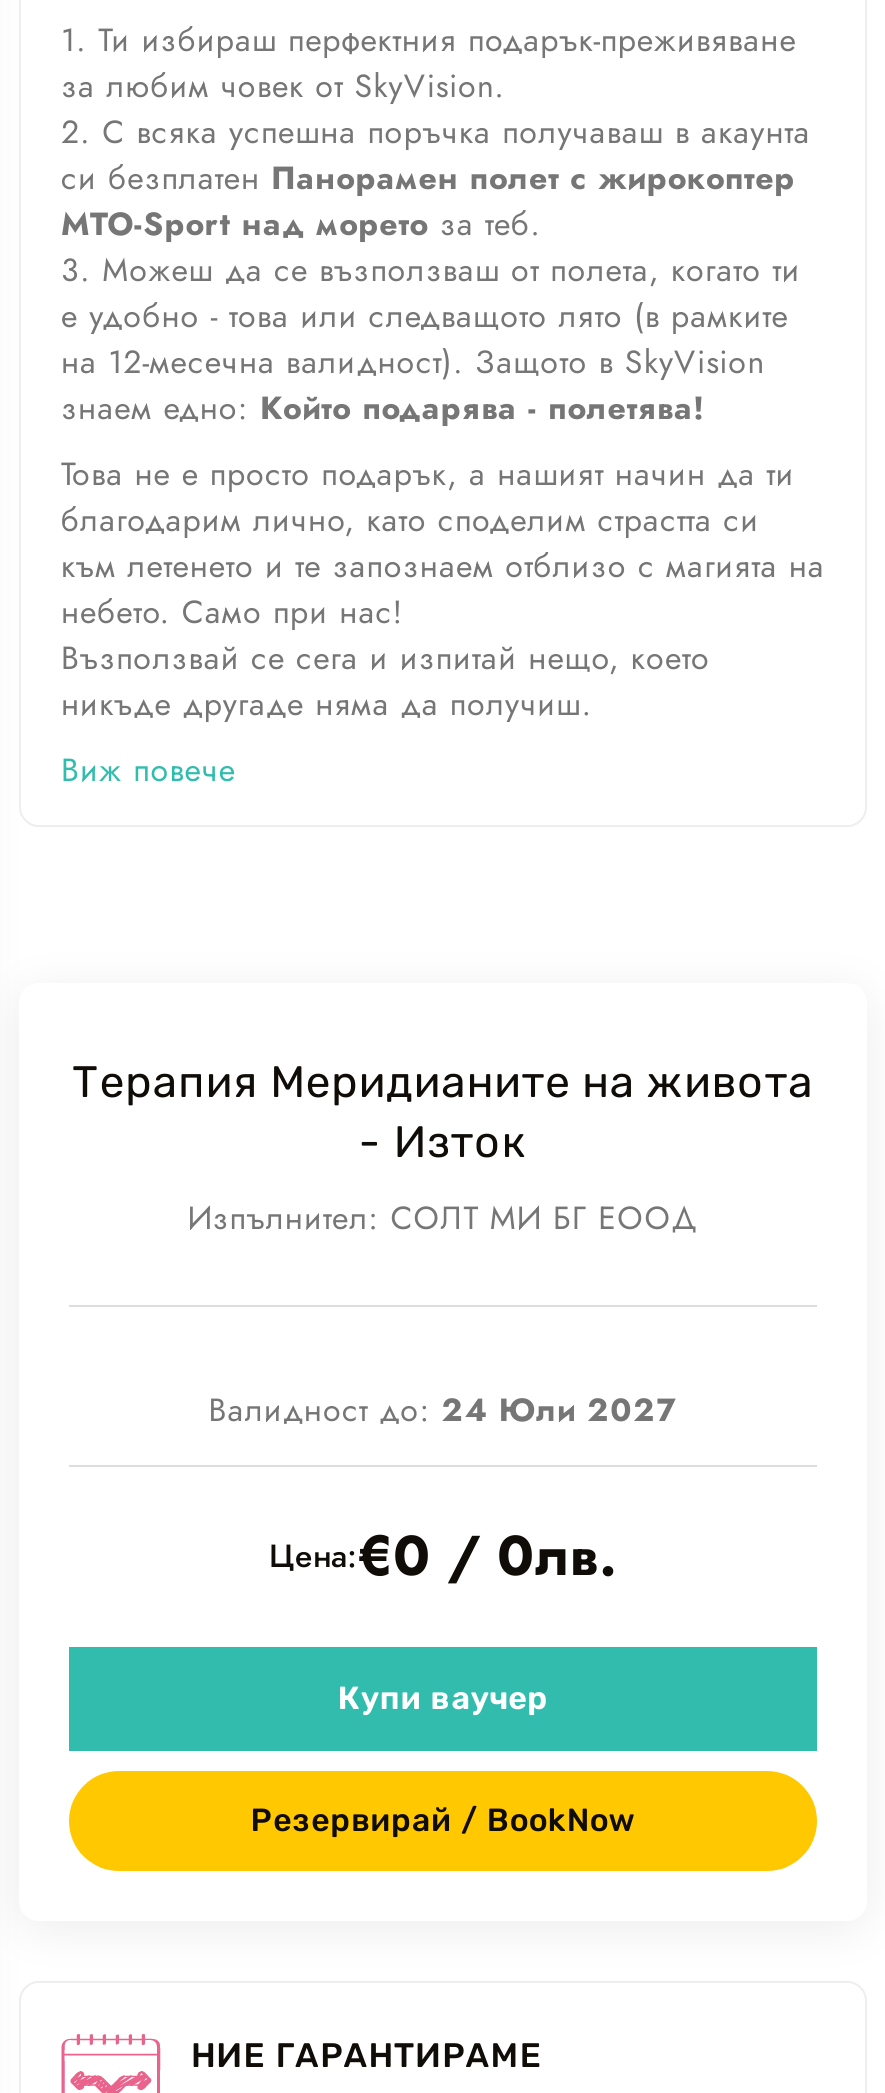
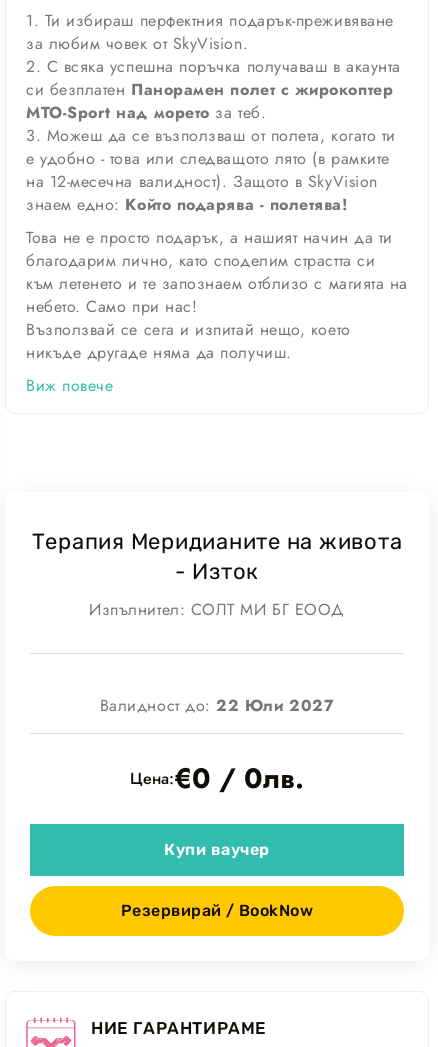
- Валидност до: 24 Юли 2027
+ Валидност до: 22 Юли 2027
